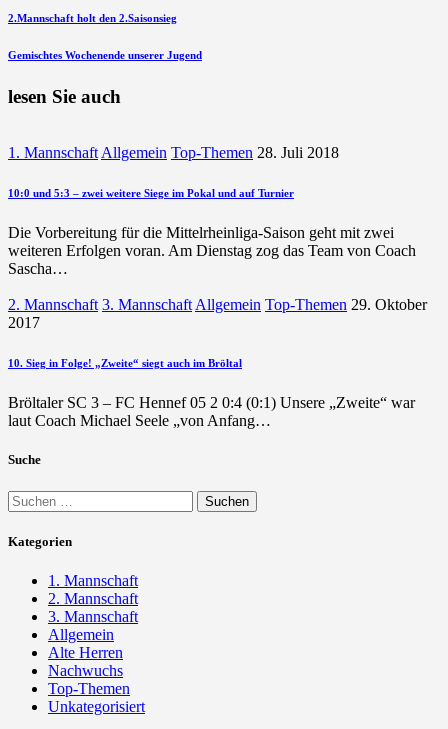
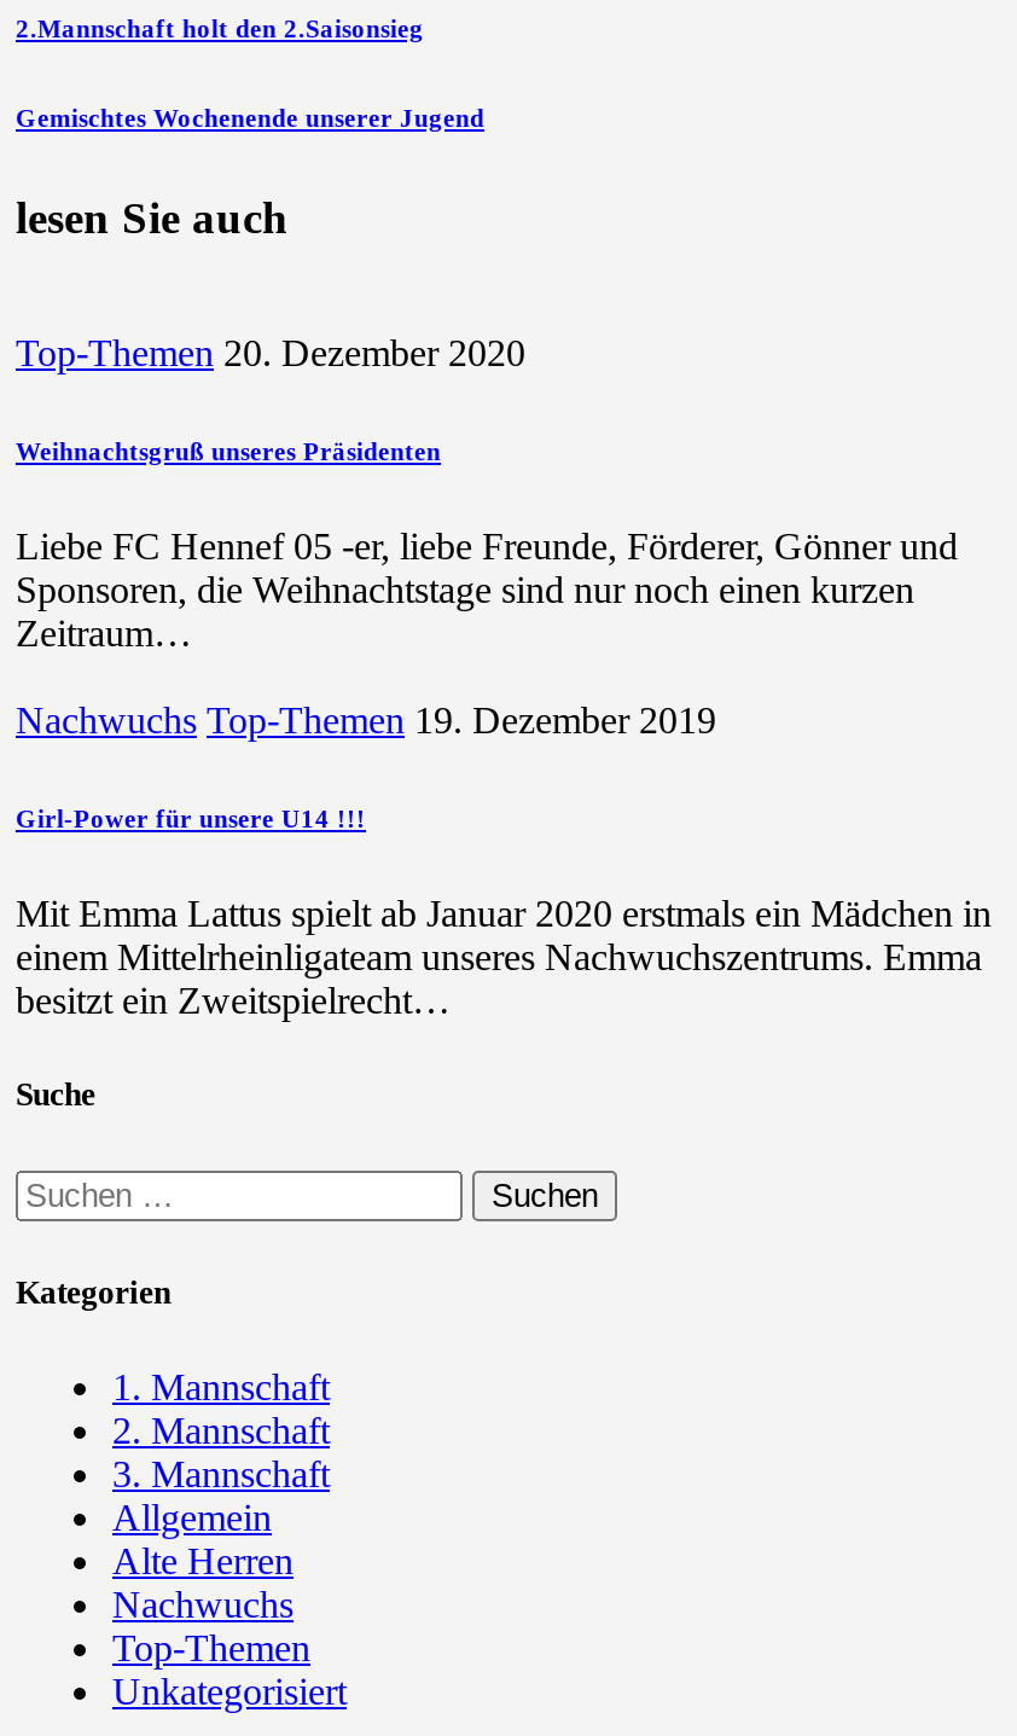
- 1. Mannschaft Allgemein Top-Themen 28. Juli 2018
+ Top-Themen 20. Dezember 2020

- 10:0 und 5:3 – zwei weitere Siege im Pokal und auf Turnier
+ Weihnachtsgruß unseres Präsidenten

- Die Vorbereitung für die Mittelrheinliga-Saison geht mit zwei
- weiteren Erfolgen voran. Am Dienstag zog das Team von Coach
- Sascha…
+ Liebe FC Hennef 05 -er, liebe Freunde, Förderer, Gönner und
+ Sponsoren, die Weihnachtstage sind nur noch einen kurzen
+ Zeitraum…

- 2. Mannschaft 3. Mannschaft Allgemein Top-Themen 29. Oktober
- 2017
+ Nachwuchs Top-Themen 19. Dezember 2019

- 10. Sieg in Folge! „Zweite“ siegt auch im Bröltal
+ Girl-Power für unsere U14 !!!

- Bröltaler SC 3 – FC Hennef 05 2 0:4 (0:1) Unsere „Zweite“ war
- laut Coach Michael Seele „von Anfang…
+ Mit Emma Lattus spielt ab Januar 2020 erstmals ein Mädchen in
+ einem Mittelrheinligateam unseres Nachwuchszentrums. Emma
+ besitzt ein Zweitspielrecht…
